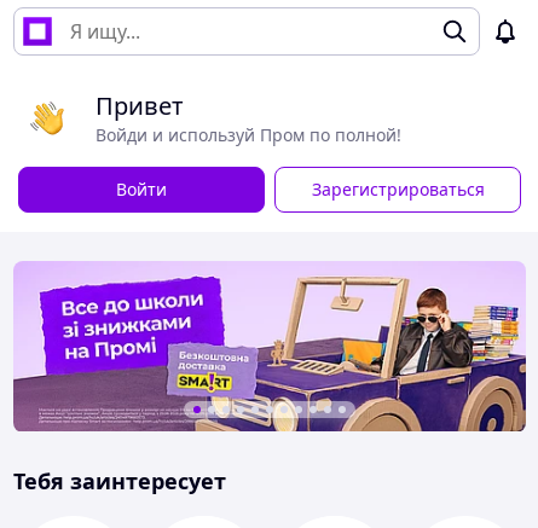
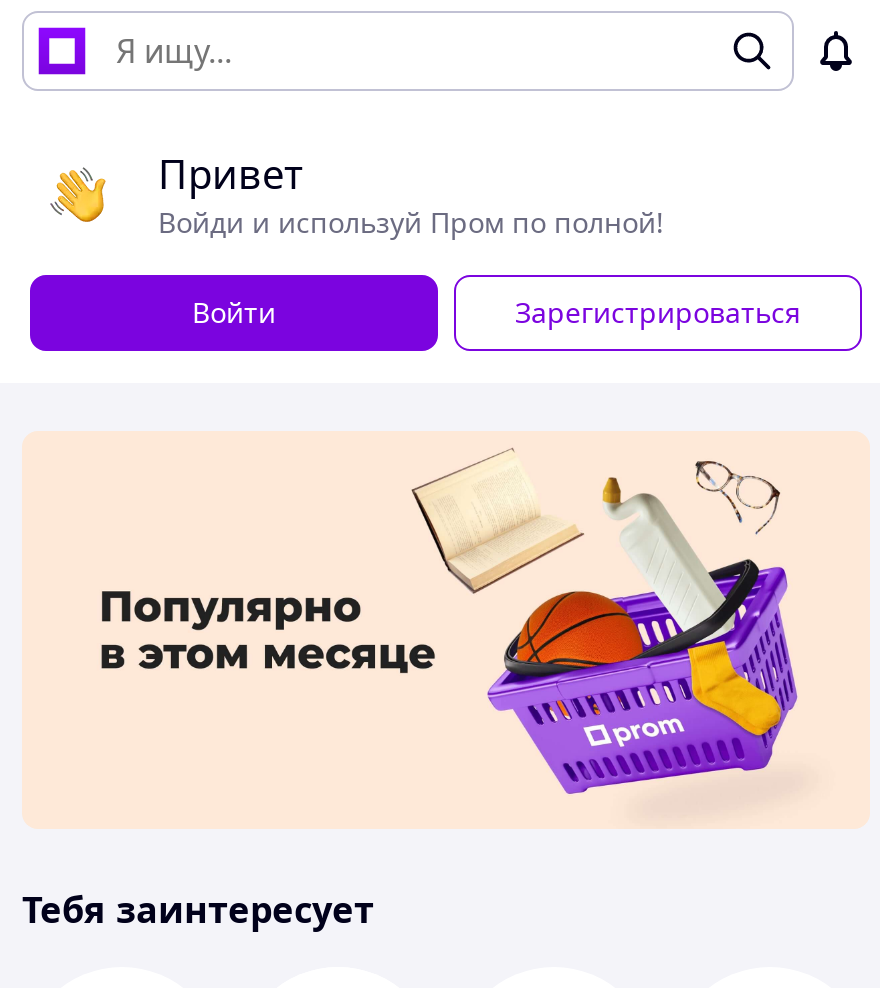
- [image]
+ [image]
